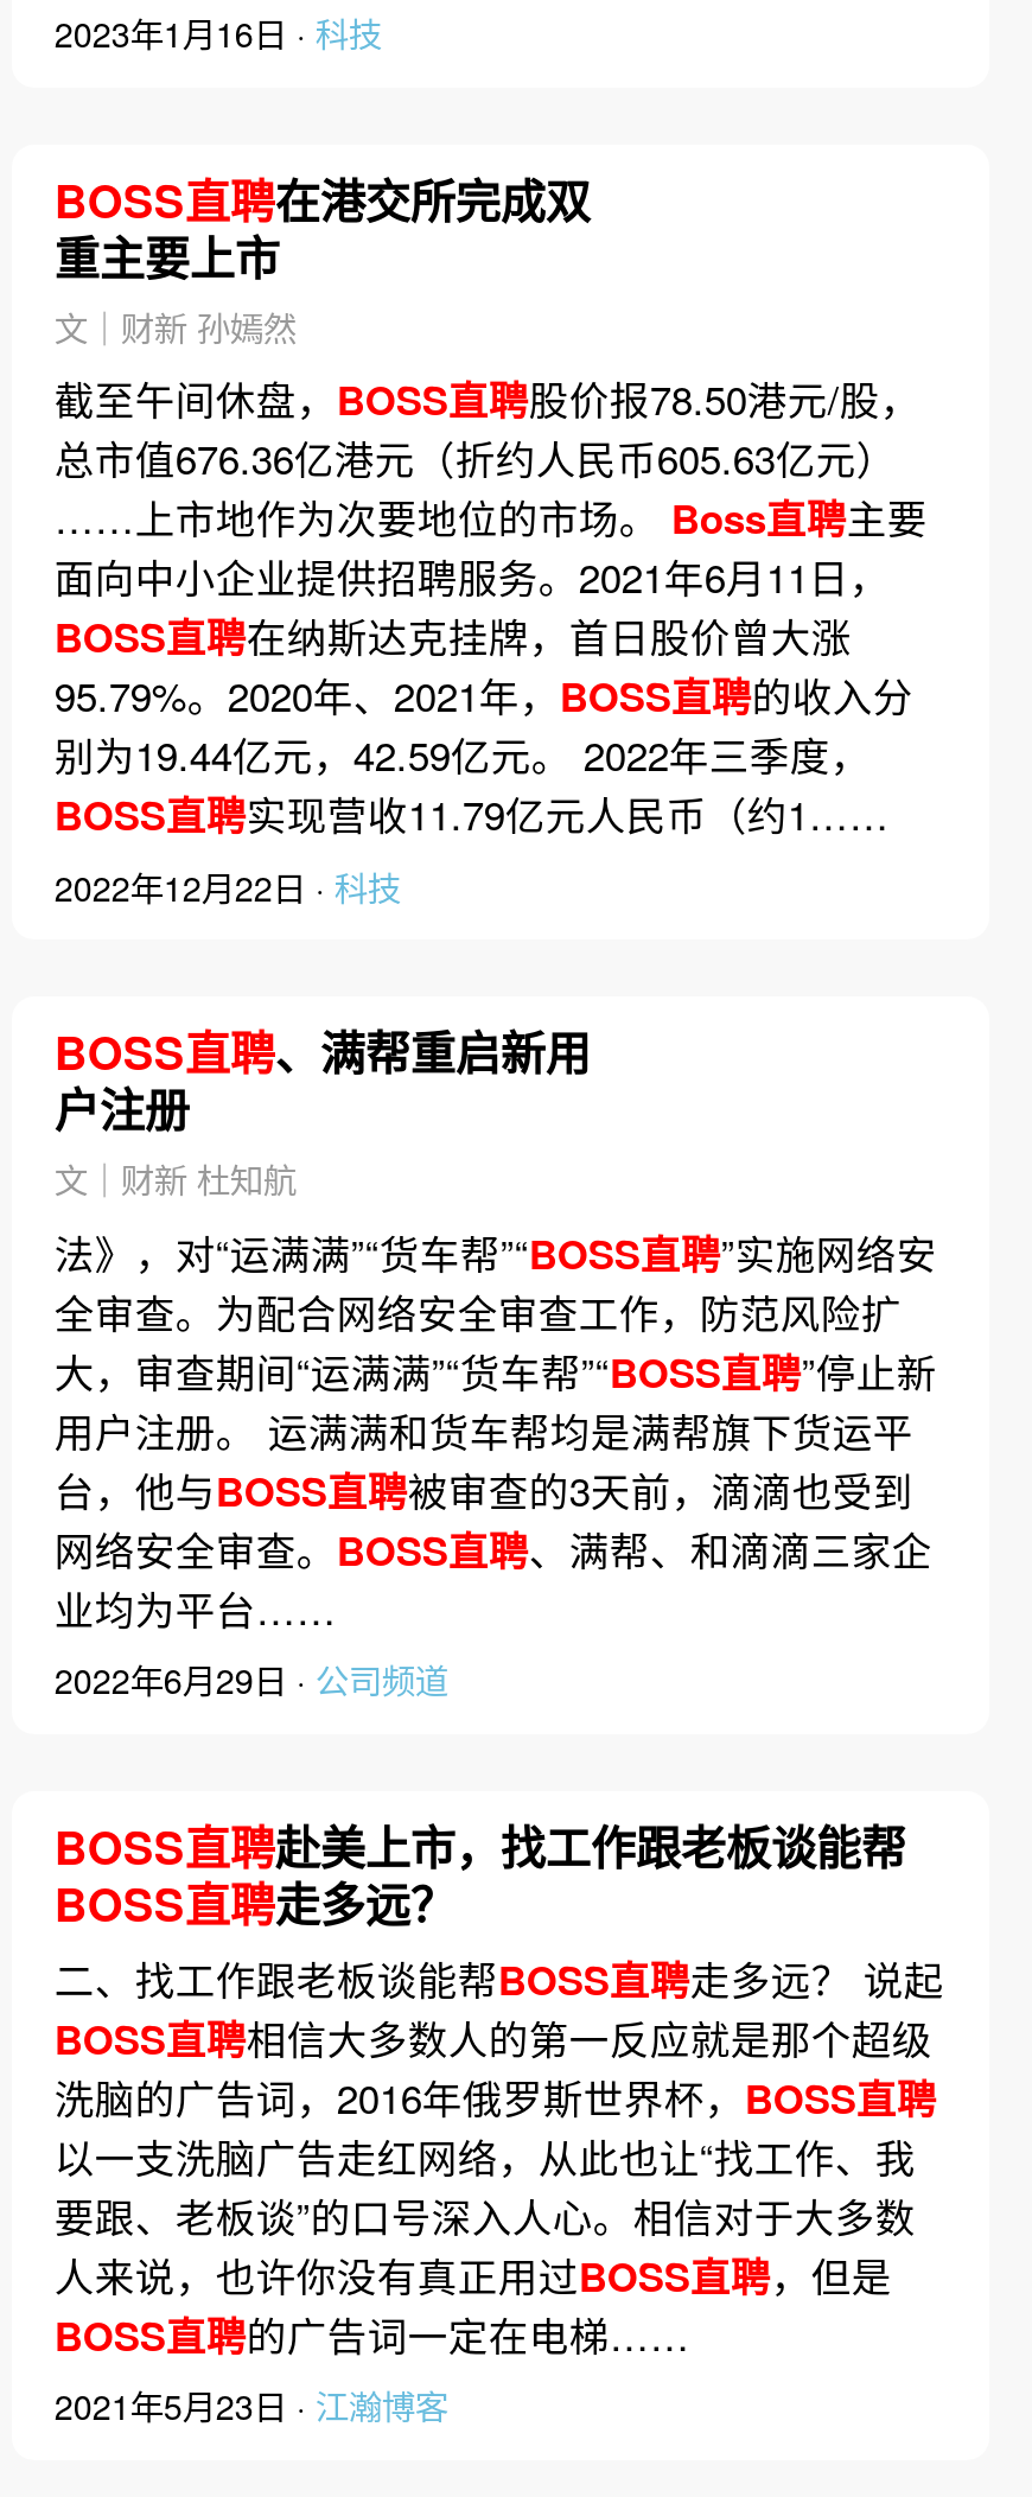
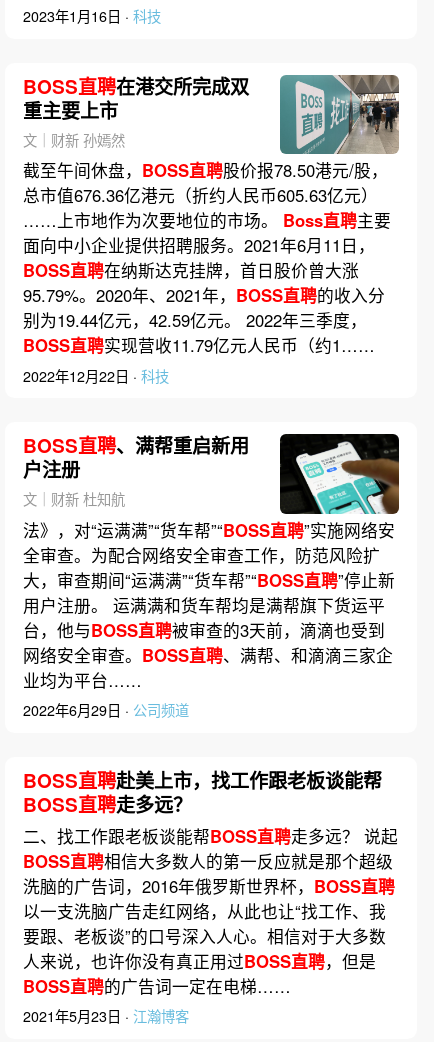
+ [image]

+ [image]
